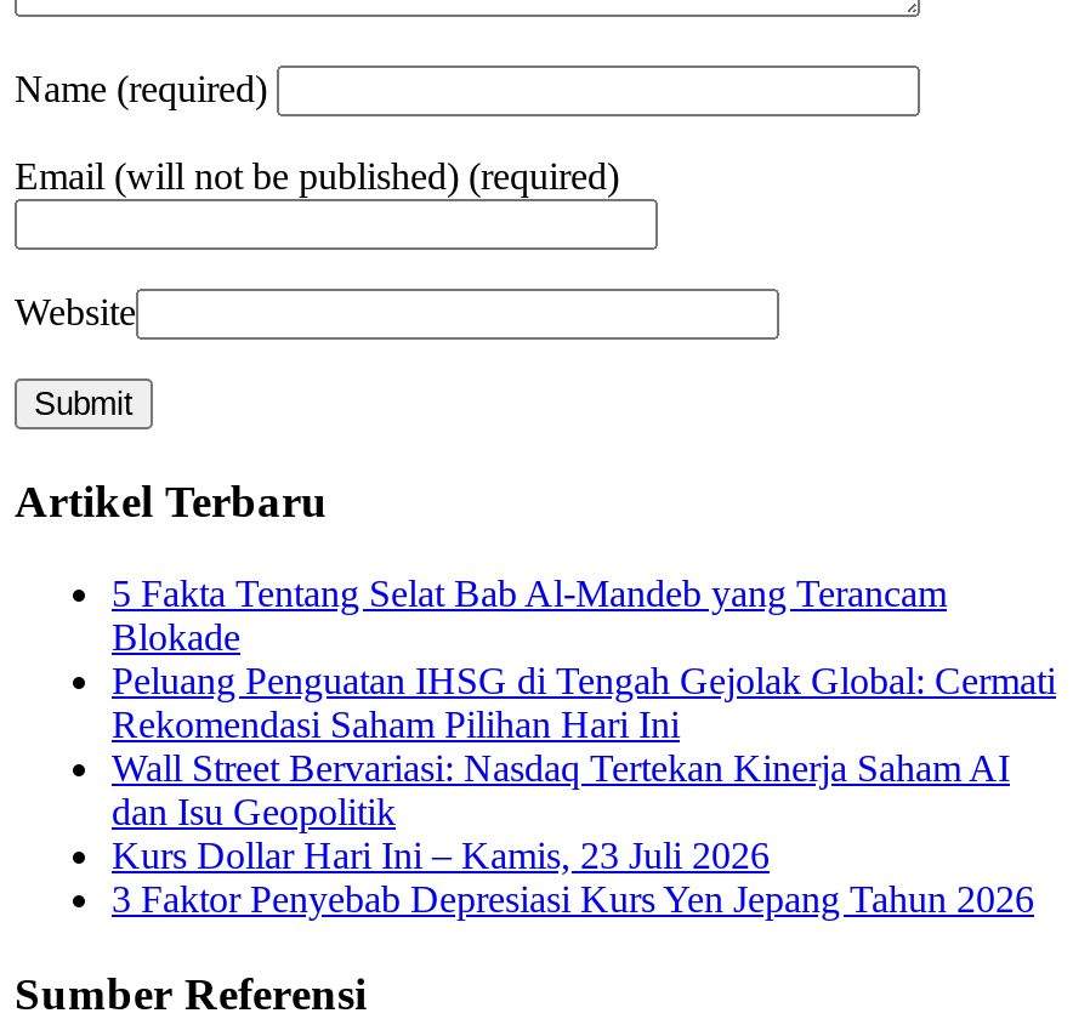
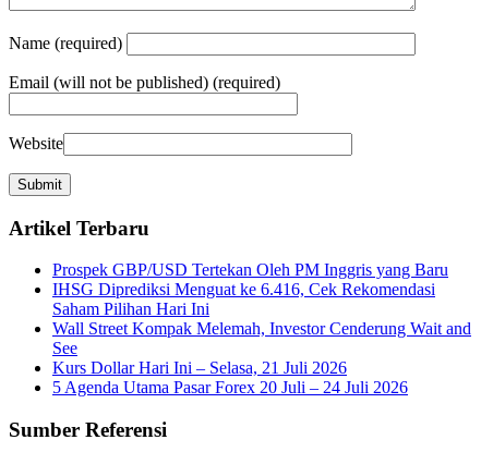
- 5 Fakta Tentang Selat Bab Al-Mandeb yang Terancam
- Blokade
- Peluang Penguatan IHSG di Tengah Gejolak Global: Cermati
- Rekomendasi Saham Pilihan Hari Ini
- Wall Street Bervariasi: Nasdaq Tertekan Kinerja Saham AI
- dan Isu Geopolitik
- Kurs Dollar Hari Ini – Kamis, 23 Juli 2026
- 3 Faktor Penyebab Depresiasi Kurs Yen Jepang Tahun 2026
+ Prospek GBP/USD Tertekan Oleh PM Inggris yang Baru
+ IHSG Diprediksi Menguat ke 6.416, Cek Rekomendasi
+ Saham Pilihan Hari Ini
+ Wall Street Kompak Melemah, Investor Cenderung Wait and
+ See
+ Kurs Dollar Hari Ini – Selasa, 21 Juli 2026
+ 5 Agenda Utama Pasar Forex 20 Juli – 24 Juli 2026
